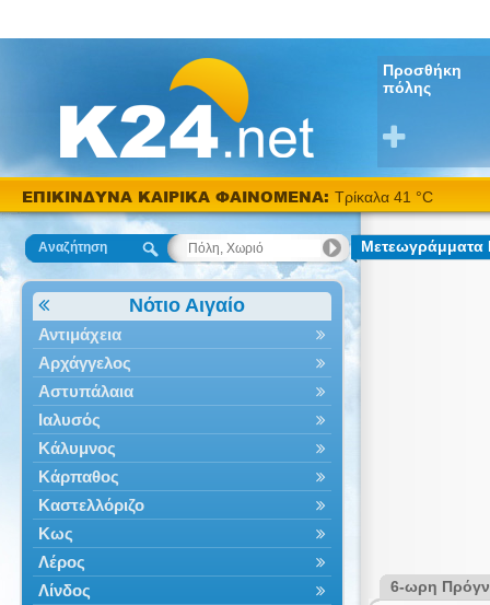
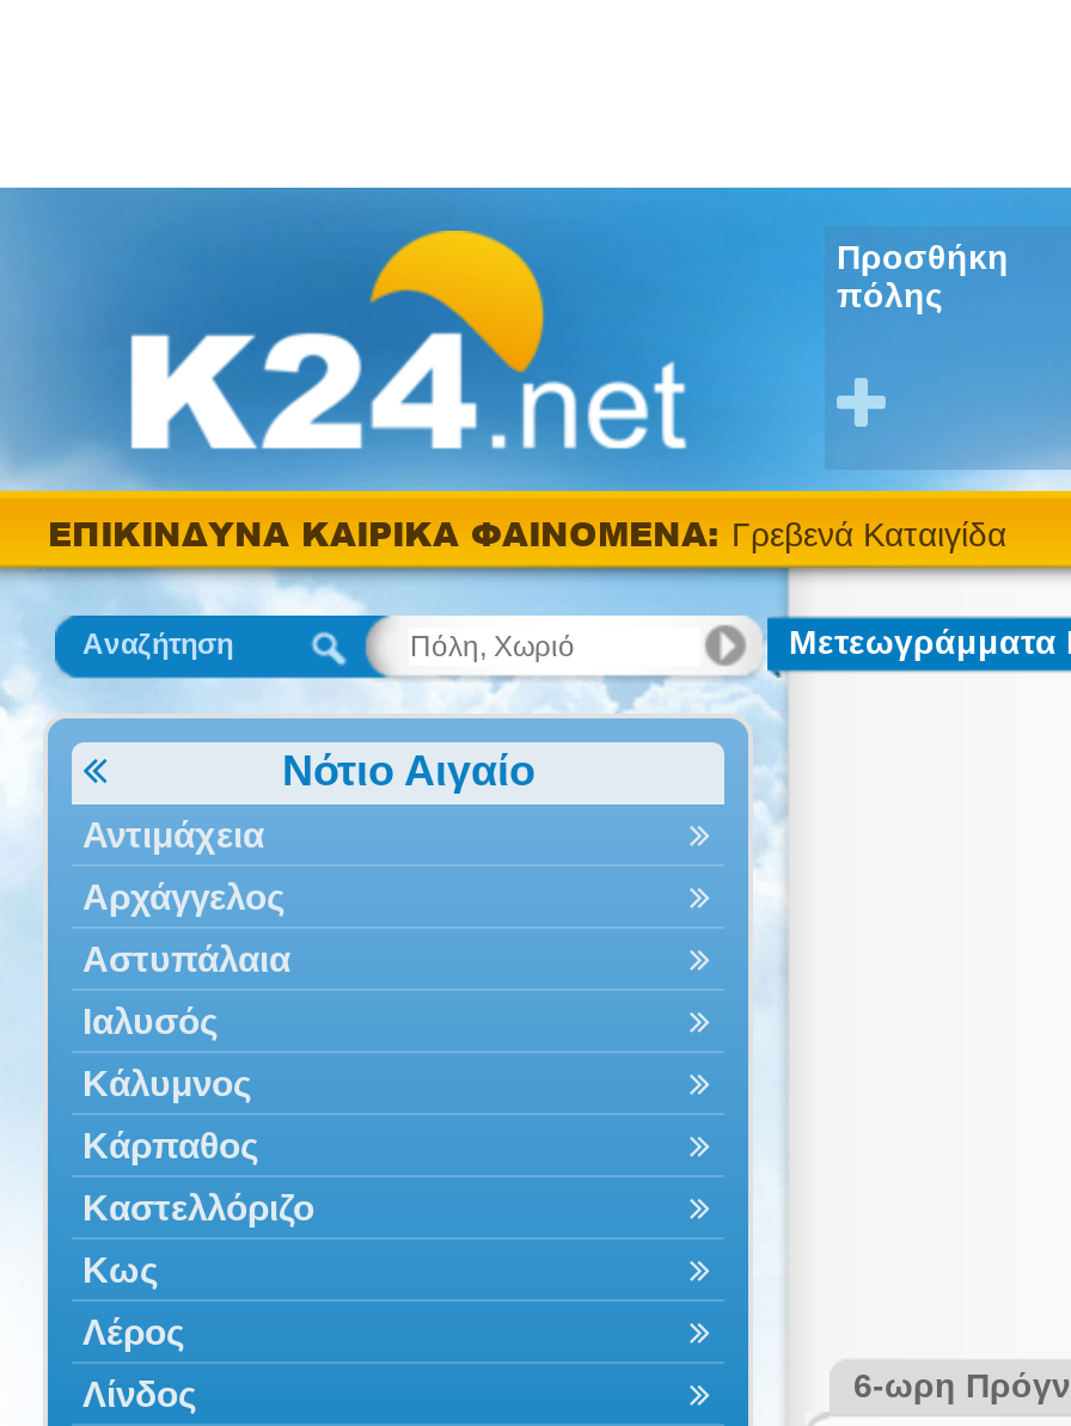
- ΕΠΙΚΙΝΔΥΝΑ ΚΑΙΡΙΚΑ ΦΑΙΝΟΜΕΝΑ: Τρίκαλα 41 °C
+ ΕΠΙΚΙΝΔΥΝΑ ΚΑΙΡΙΚΑ ΦΑΙΝΟΜΕΝΑ: Γρεβενά Καταιγίδα
